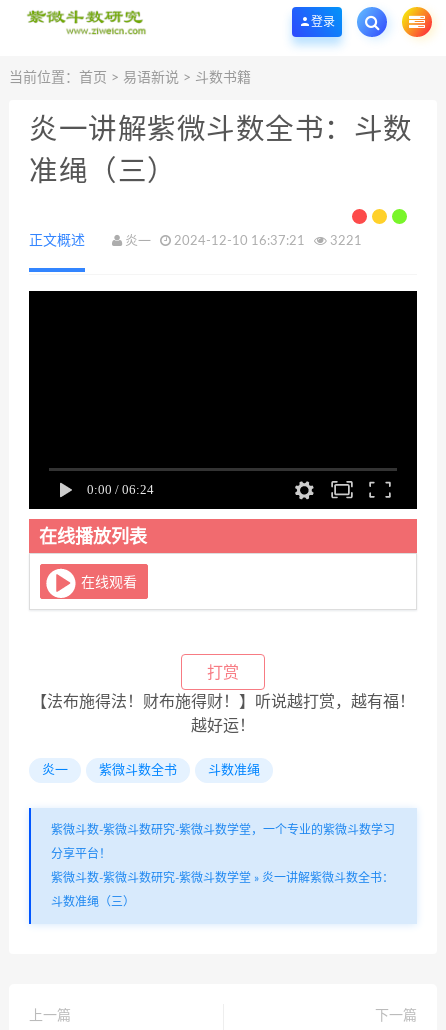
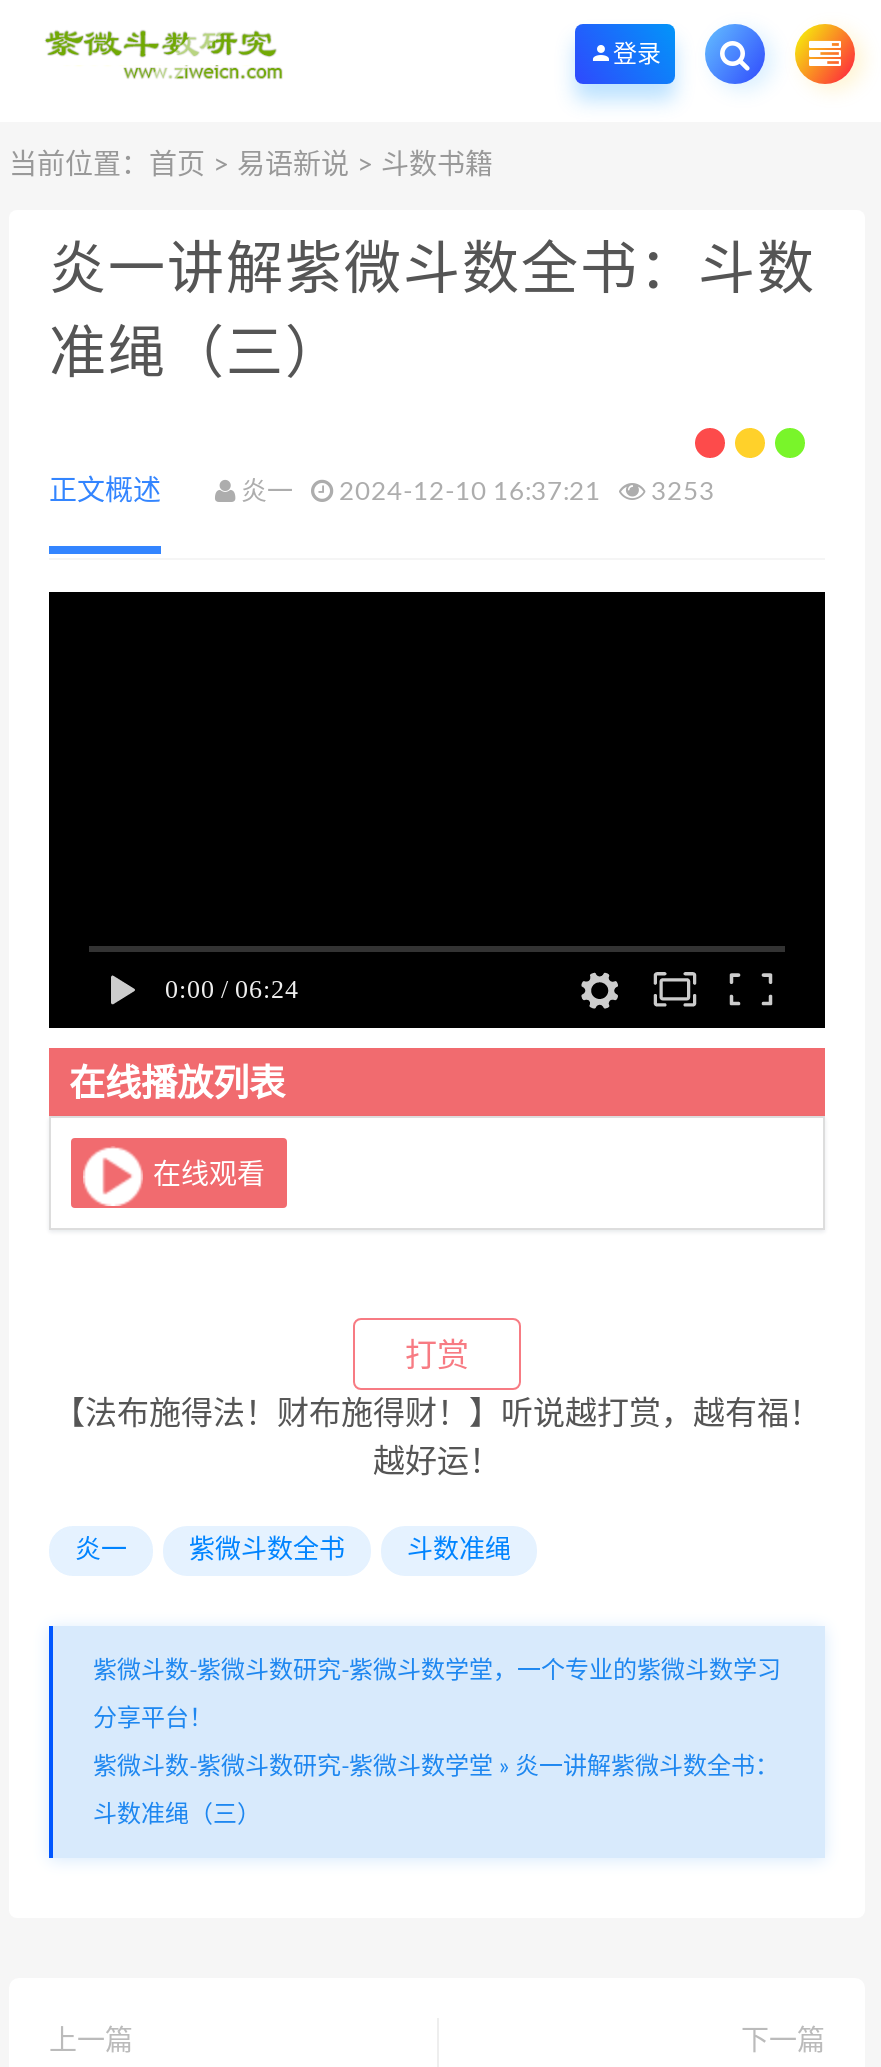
- 炎一 2024-12-10 16:37:21 3221
+ 炎一 2024-12-10 16:37:21 3253
